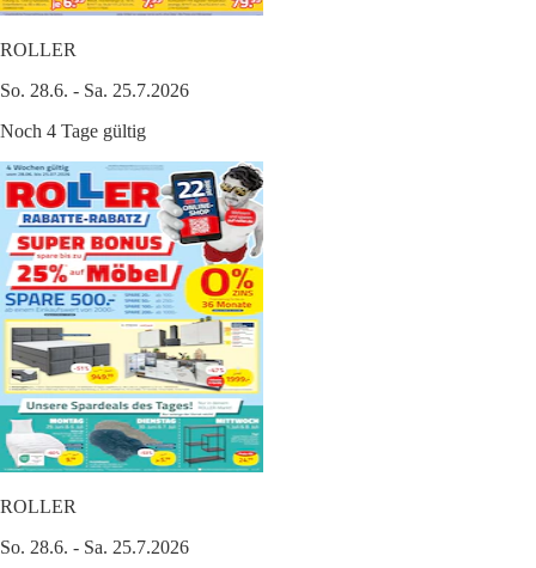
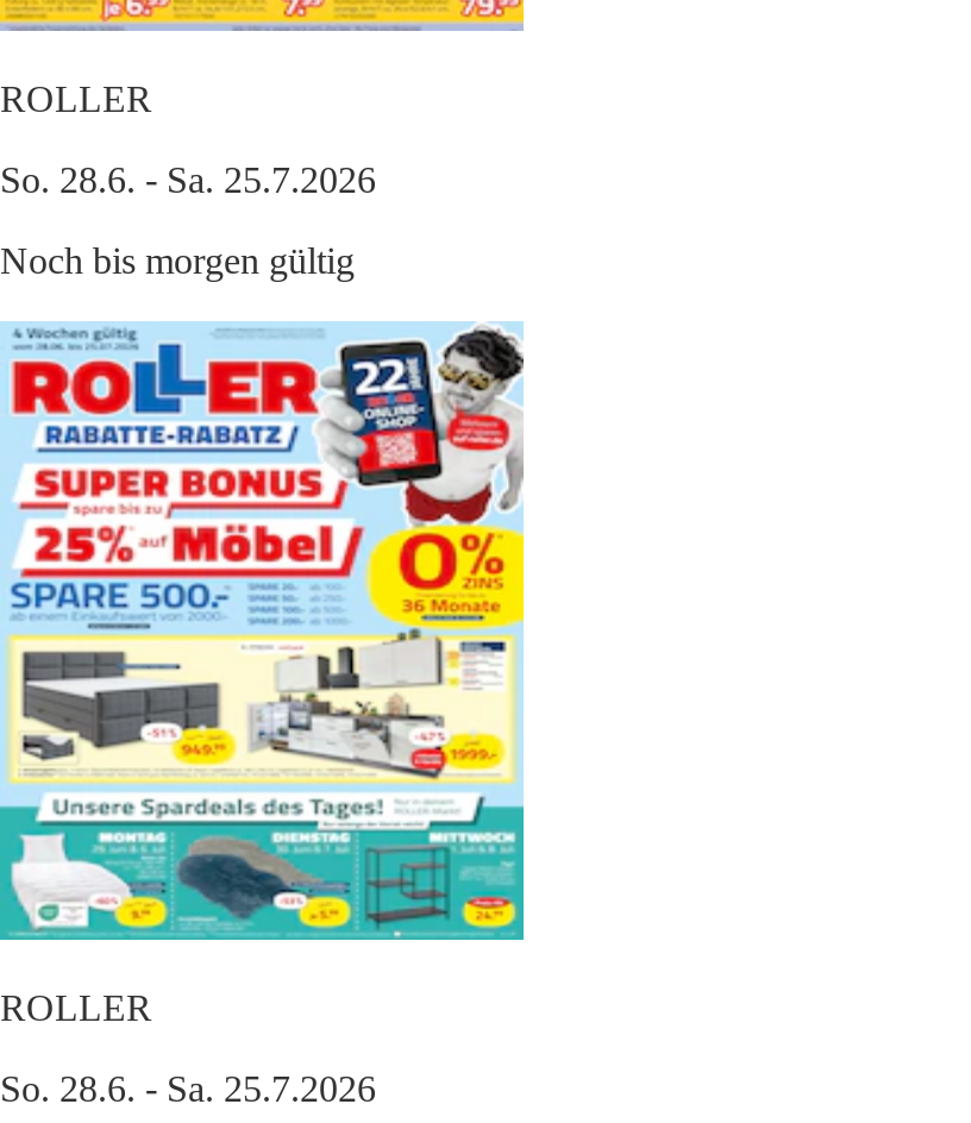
- Noch 4 Tage gültig
+ Noch bis morgen gültig
